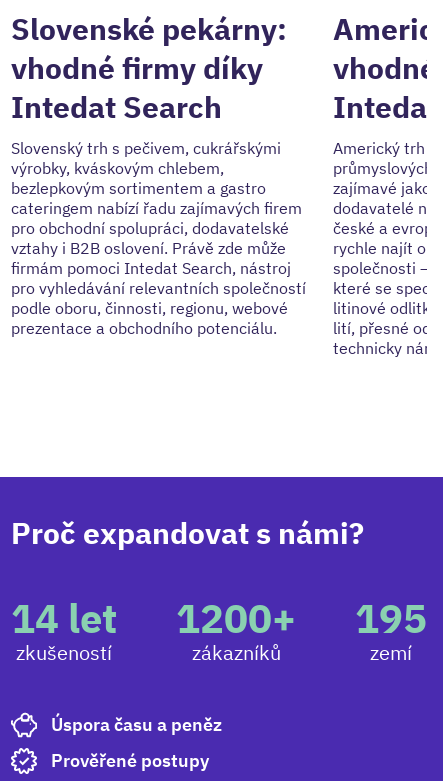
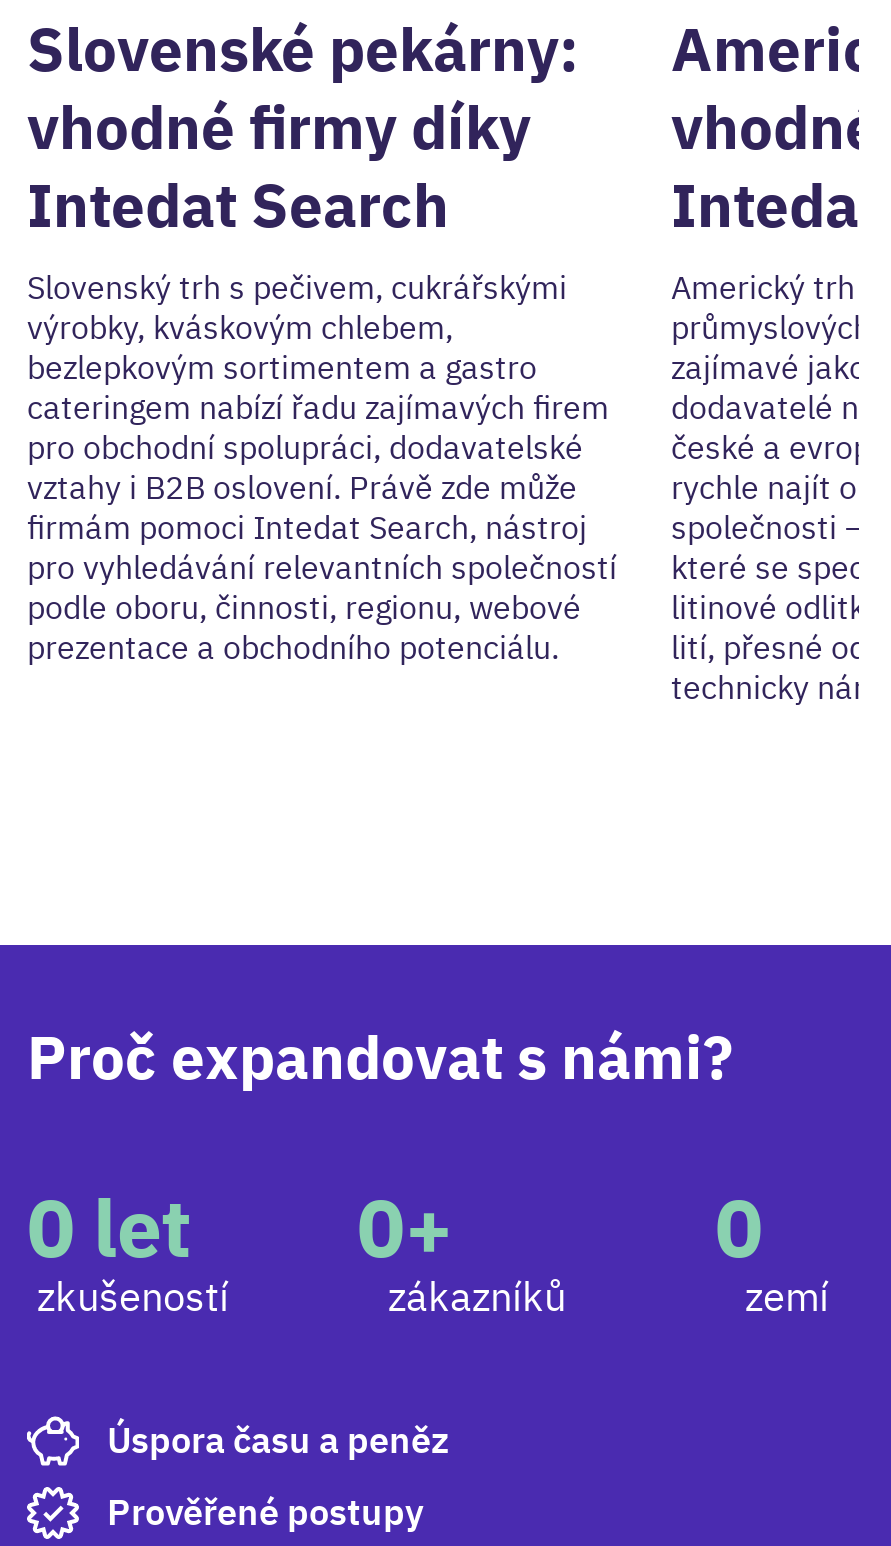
- 14 let
+ 0 let

- 1200+
+ 0+

- 195
+ 0
